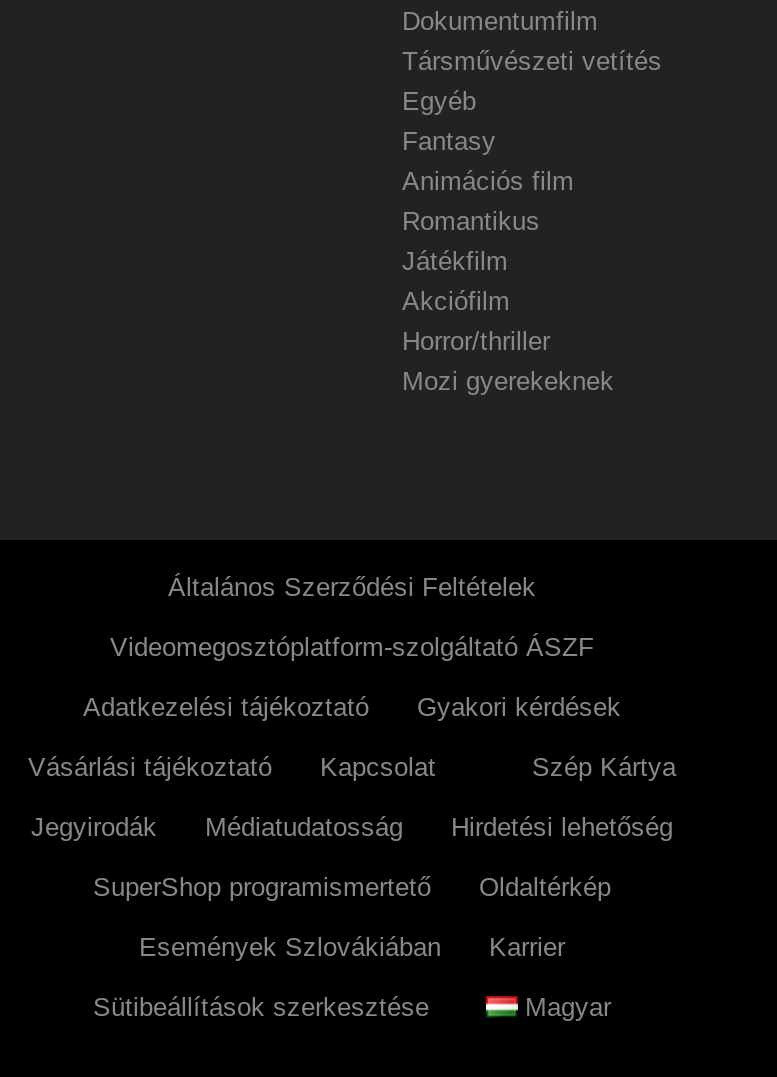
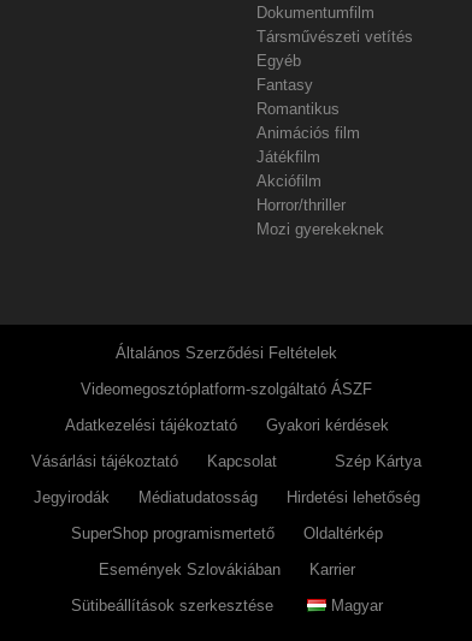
moved down: Animációs film

moved up: Romantikus
